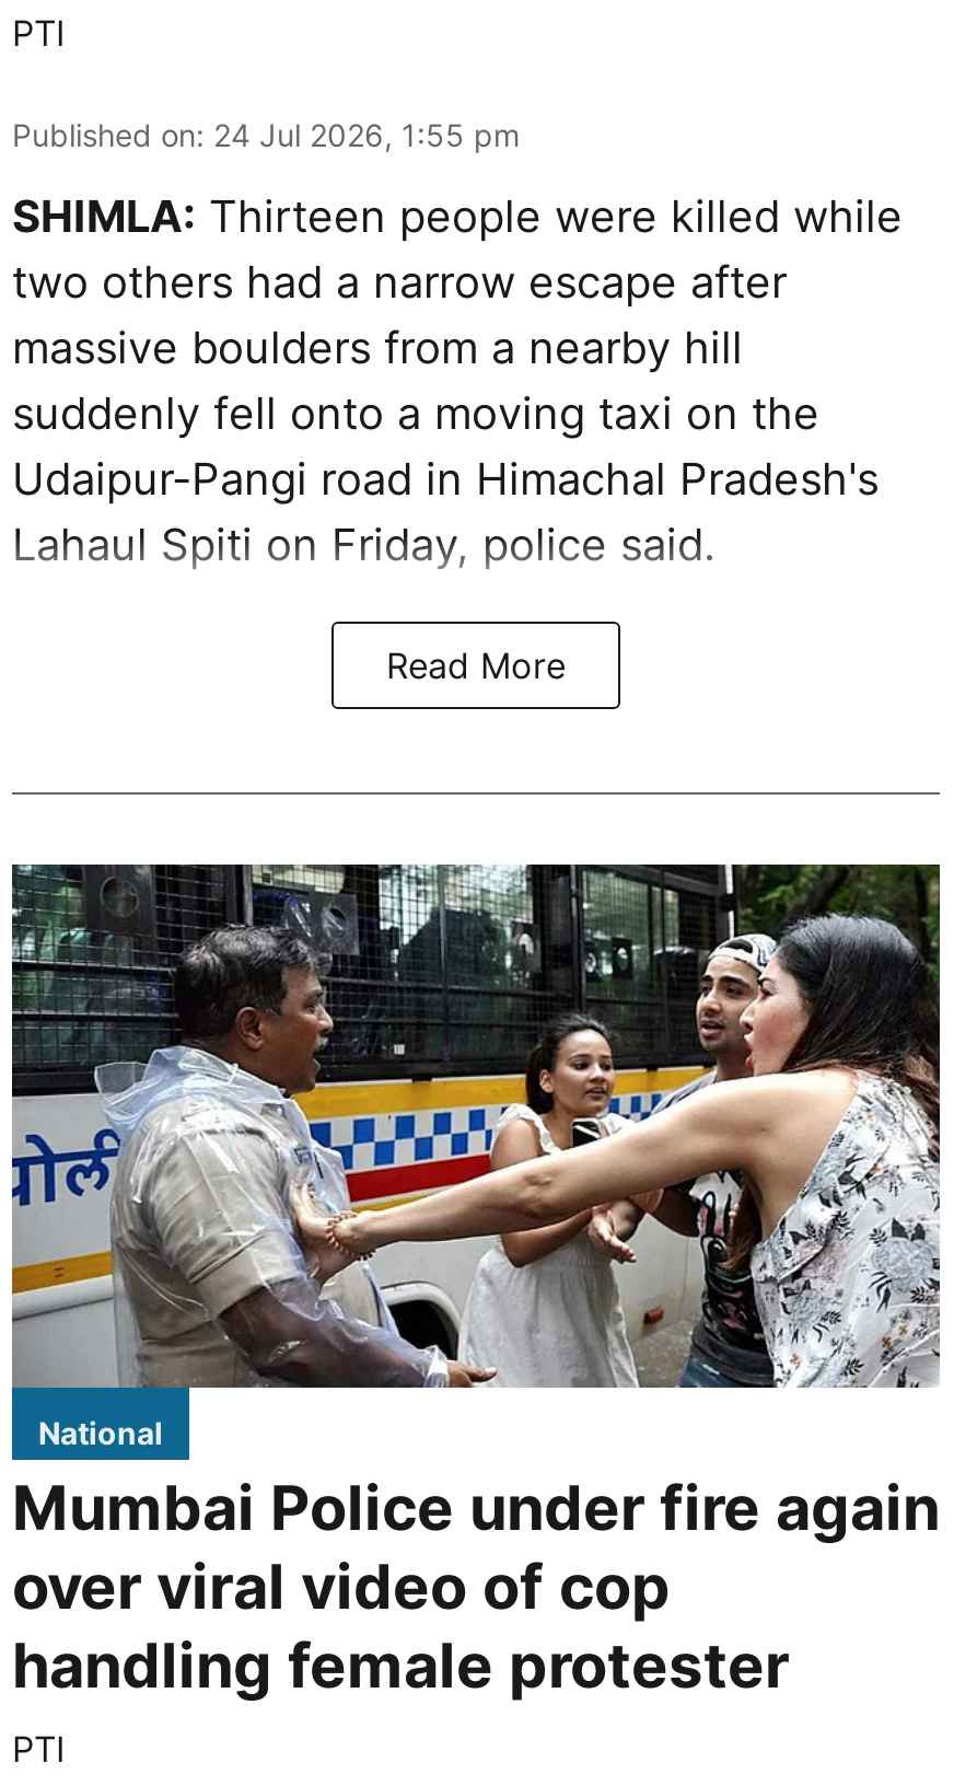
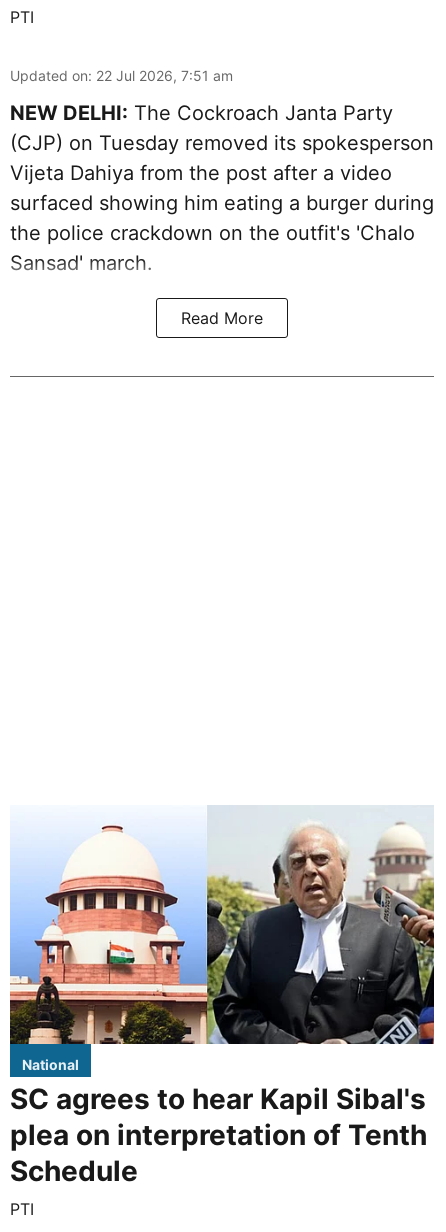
- Published on: 24 Jul 2026, 1:55 pm
+ Updated on: 22 Jul 2026, 7:51 am

- SHIMLA: Thirteen people were killed while
- two others had a narrow escape after
- massive boulders from a nearby hill
- suddenly fell onto a moving taxi on the
- Udaipur-Pangi road in Himachal Pradesh's
- Lahaul Spiti on Friday, police said.
+ NEW DELHI: The Cockroach Janta Party
+ (CJP) on Tuesday removed its spokesperson
+ Vijeta Dahiya from the post after a video
+ surfaced showing him eating a burger during
+ the police crackdown on the outfit's 'Chalo
+ Sansad' march.

- [image]
- Mumbai Police under fire again
- over viral video of cop
- handling female protester
+ [image]
+ SC agrees to hear Kapil Sibal's
+ plea on interpretation of Tenth
+ Schedule
